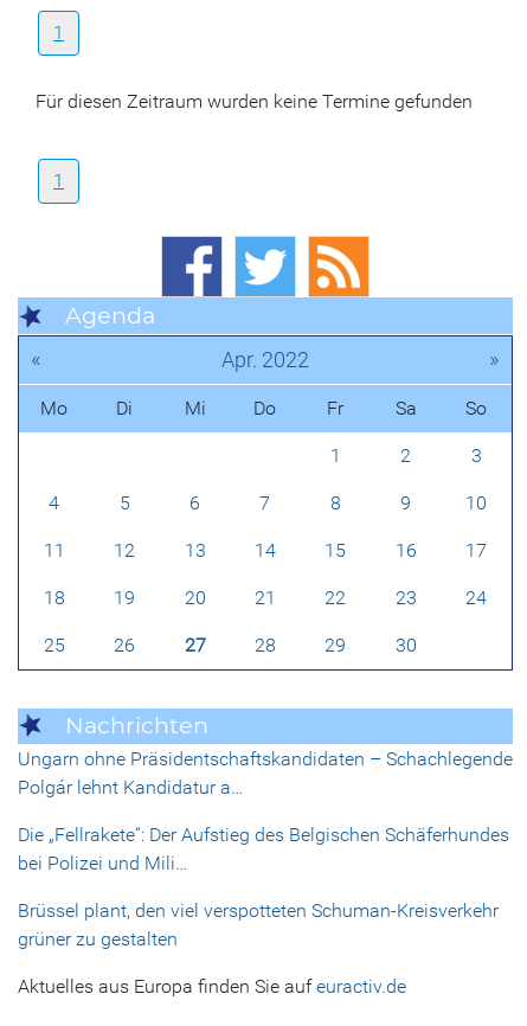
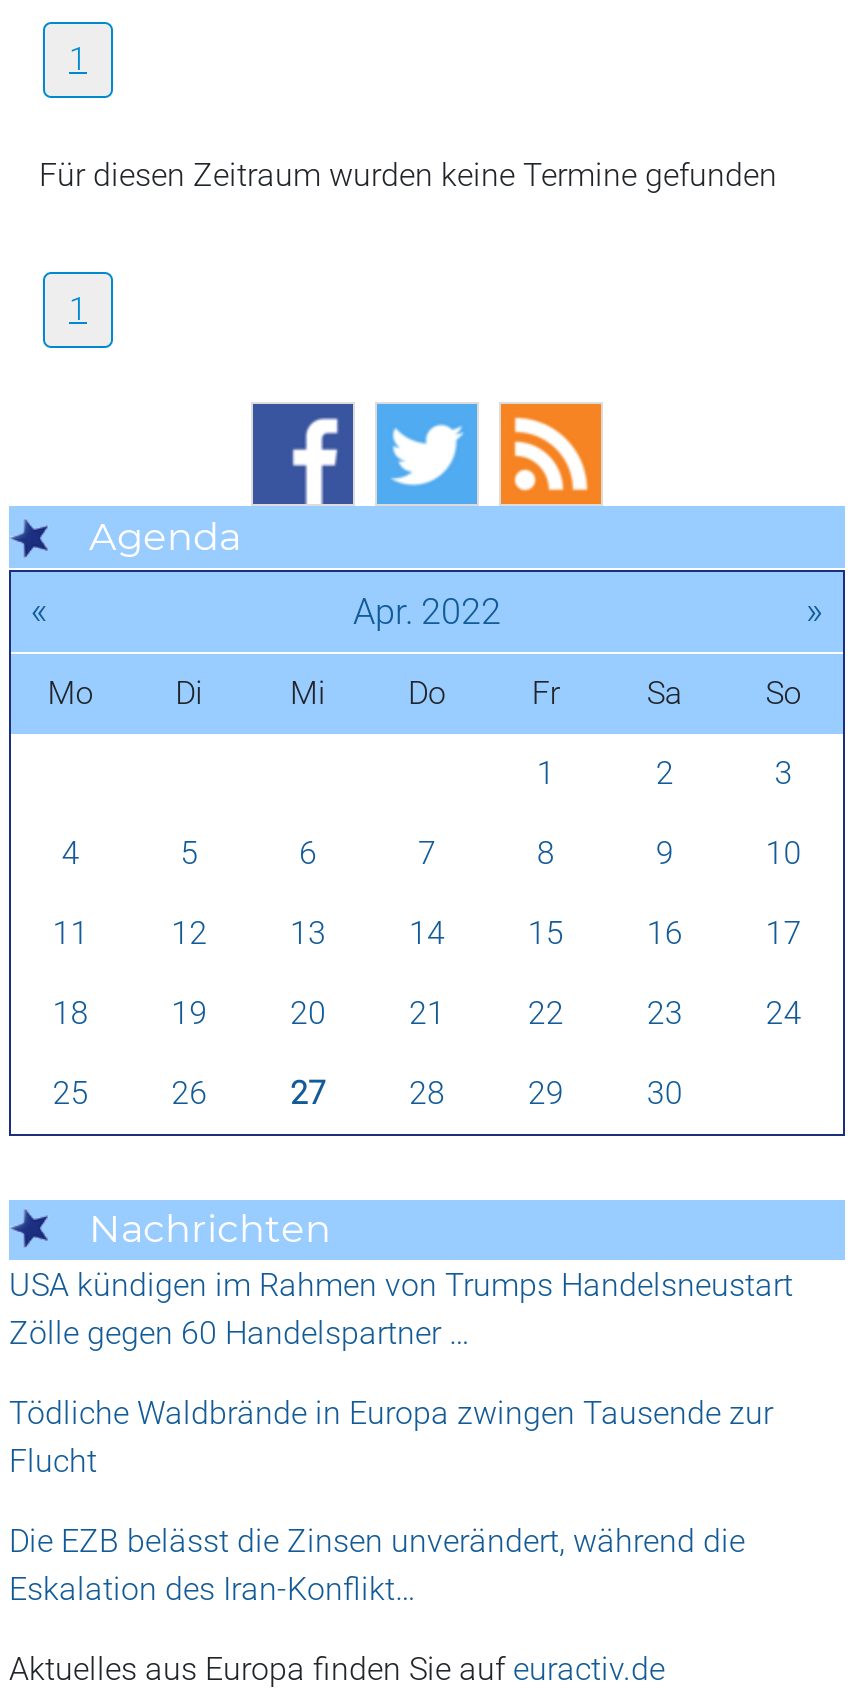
- Ungarn ohne Präsidentschaftskandidaten – Schachlegende
- Polgár lehnt Kandidatur a…
+ USA kündigen im Rahmen von Trumps Handelsneustart
+ Zölle gegen 60 Handelspartner …

- Die „Fellrakete“: Der Aufstieg des Belgischen Schäferhundes
- bei Polizei und Mili…
+ Tödliche Waldbrände in Europa zwingen Tausende zur
+ Flucht

- Brüssel plant, den viel verspotteten Schuman-Kreisverkehr
- grüner zu gestalten
+ Die EZB belässt die Zinsen unverändert, während die
+ Eskalation des Iran-Konflikt…
